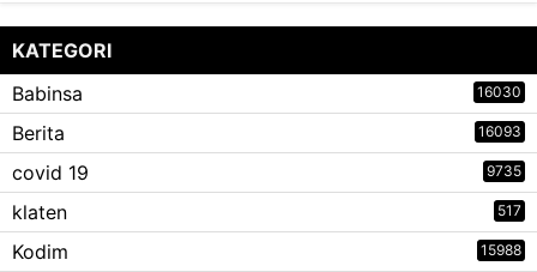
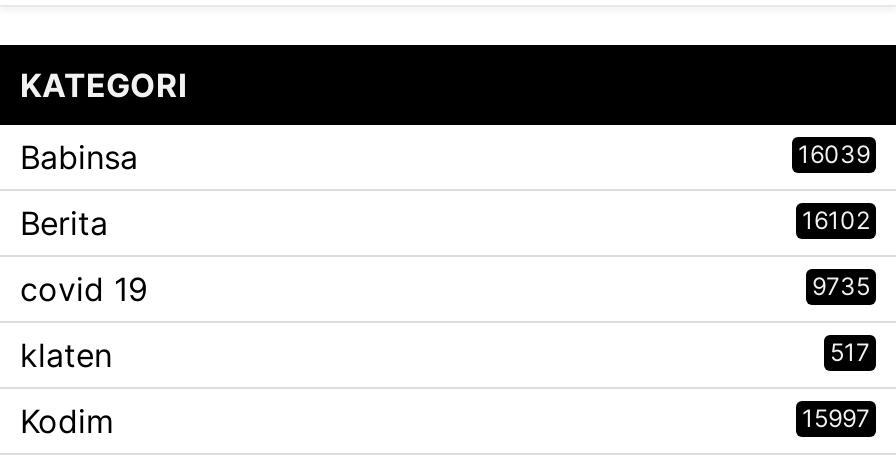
- 16030
+ 16039

- 16093
+ 16102

- 15988
+ 15997
